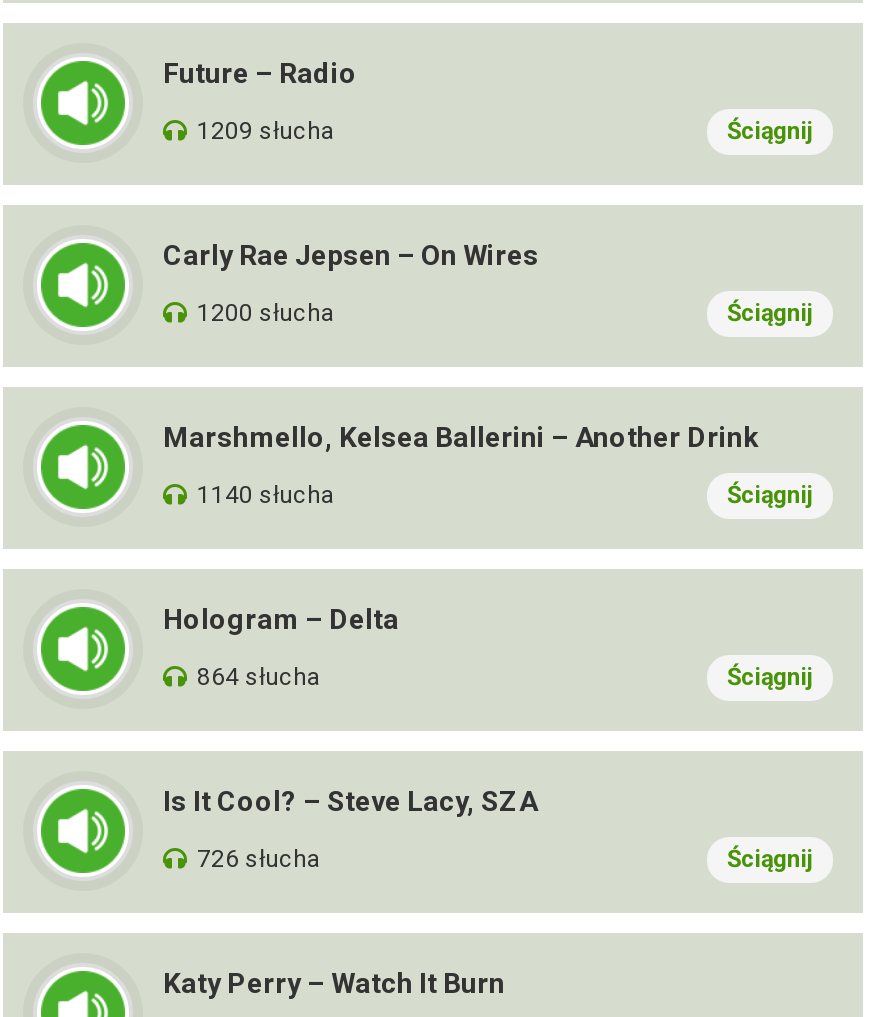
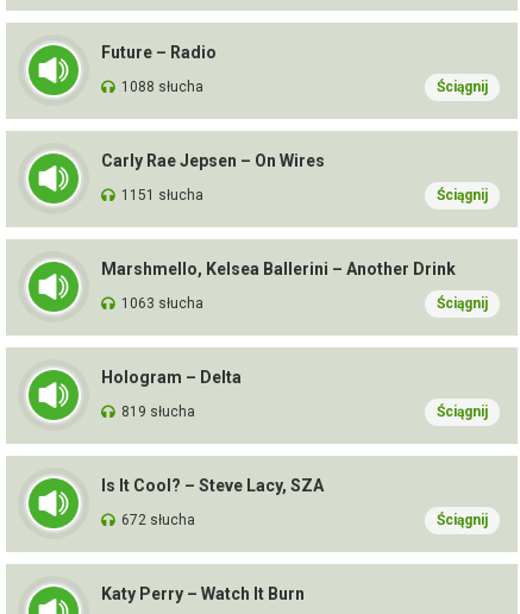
- 1209 słucha
+ 1088 słucha

- 1200 słucha
+ 1151 słucha

- 1140 słucha
+ 1063 słucha

- 864 słucha
+ 819 słucha

- 726 słucha
+ 672 słucha
